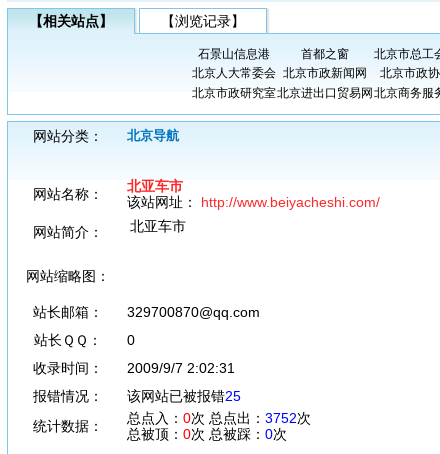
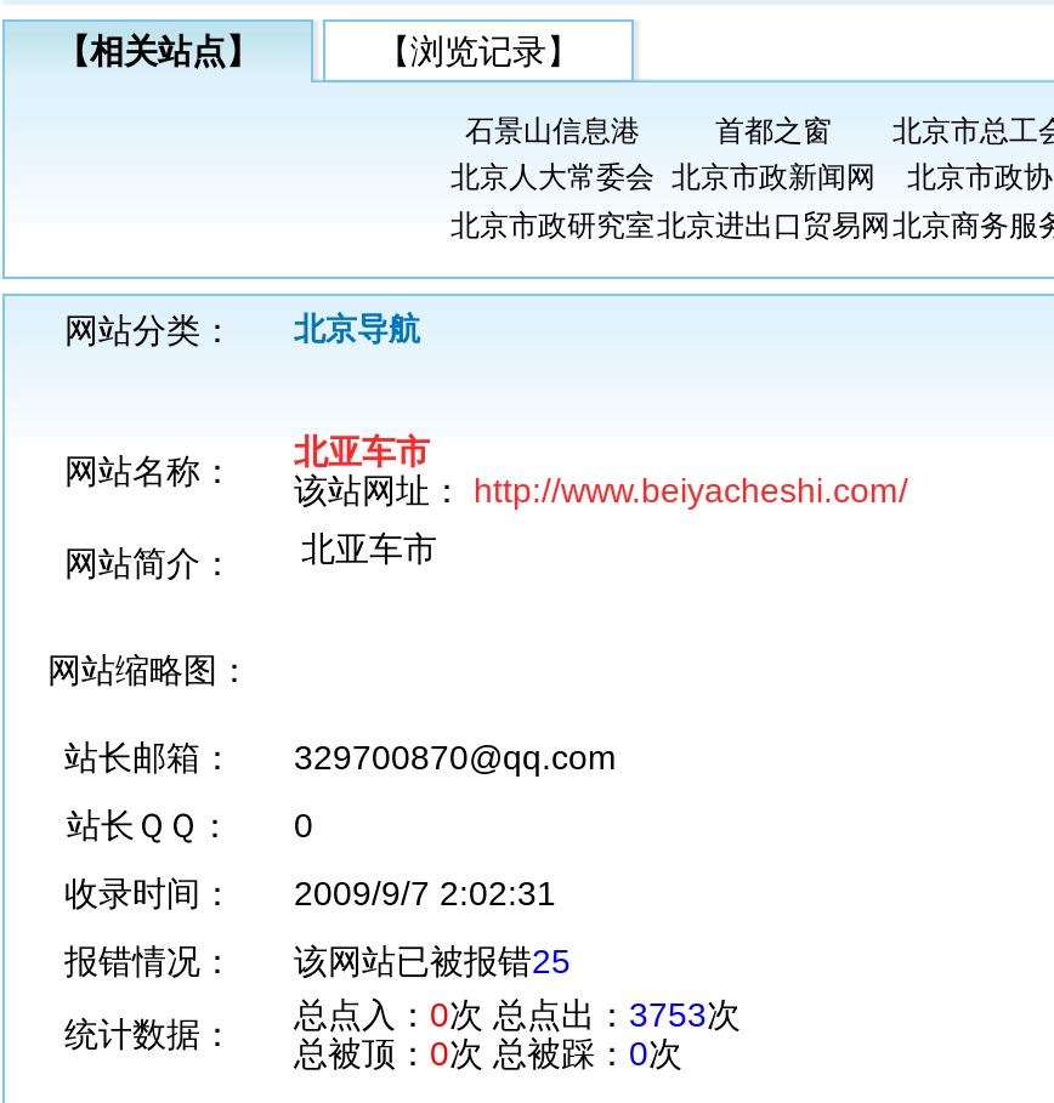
- 总点入：0次 总点出：3752次
+ 总点入：0次 总点出：3753次
